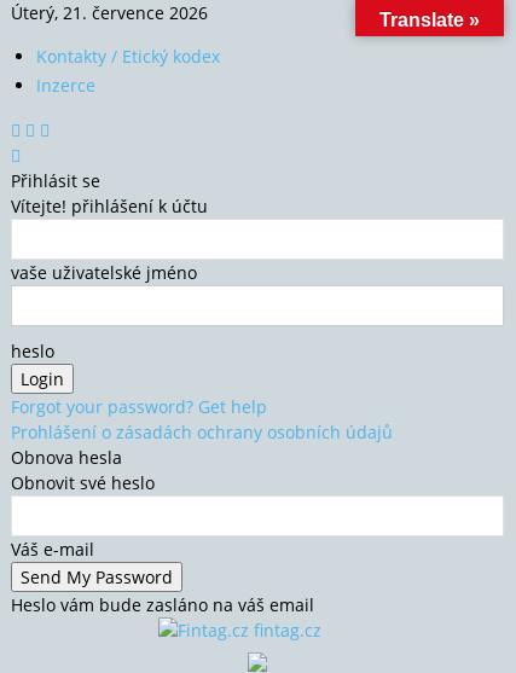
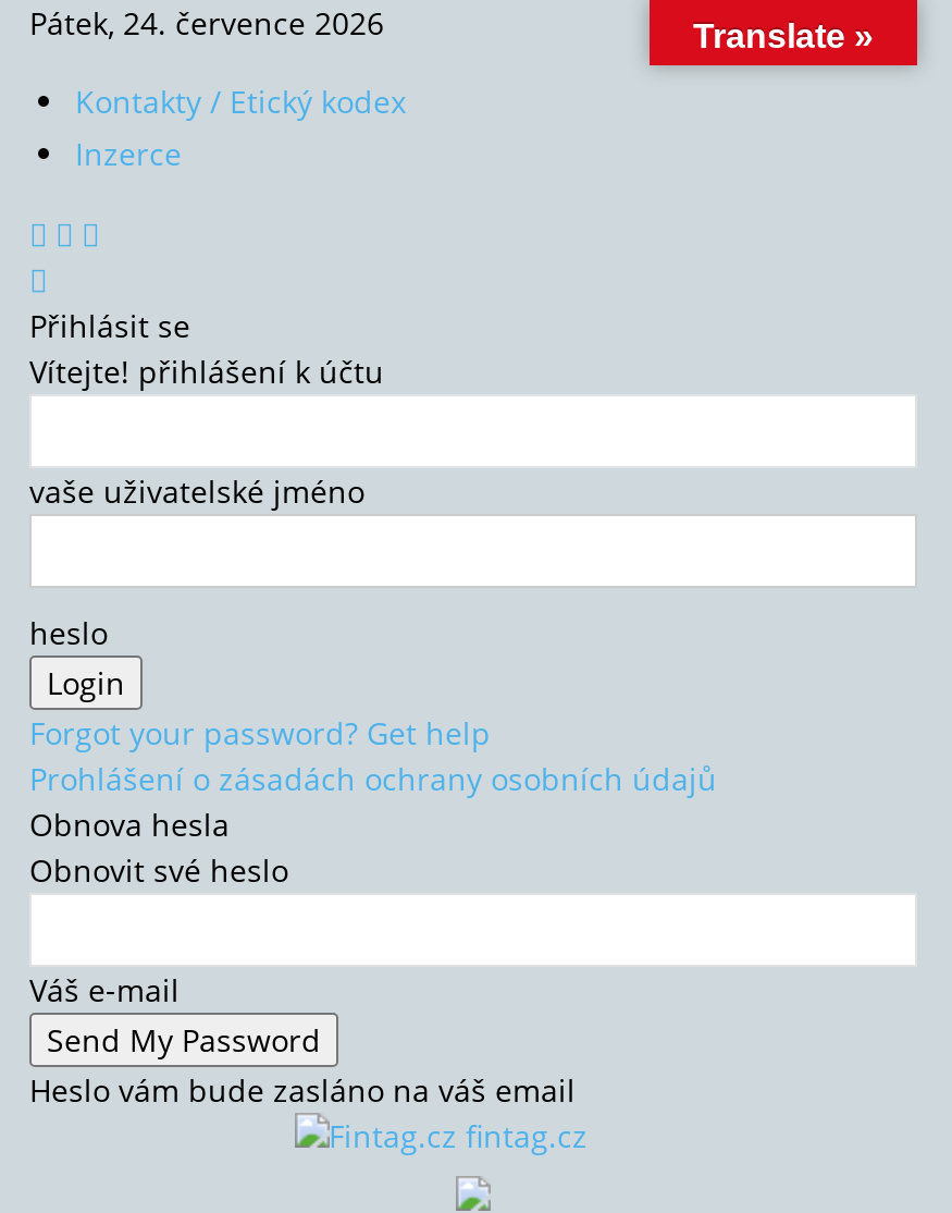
- Úterý, 21. července 2026
+ Pátek, 24. července 2026
